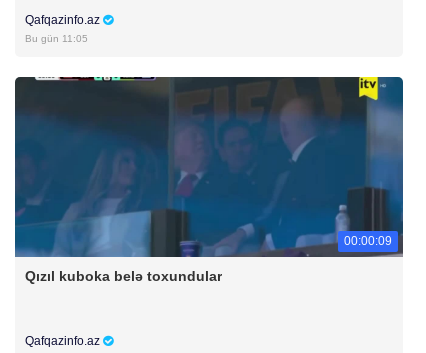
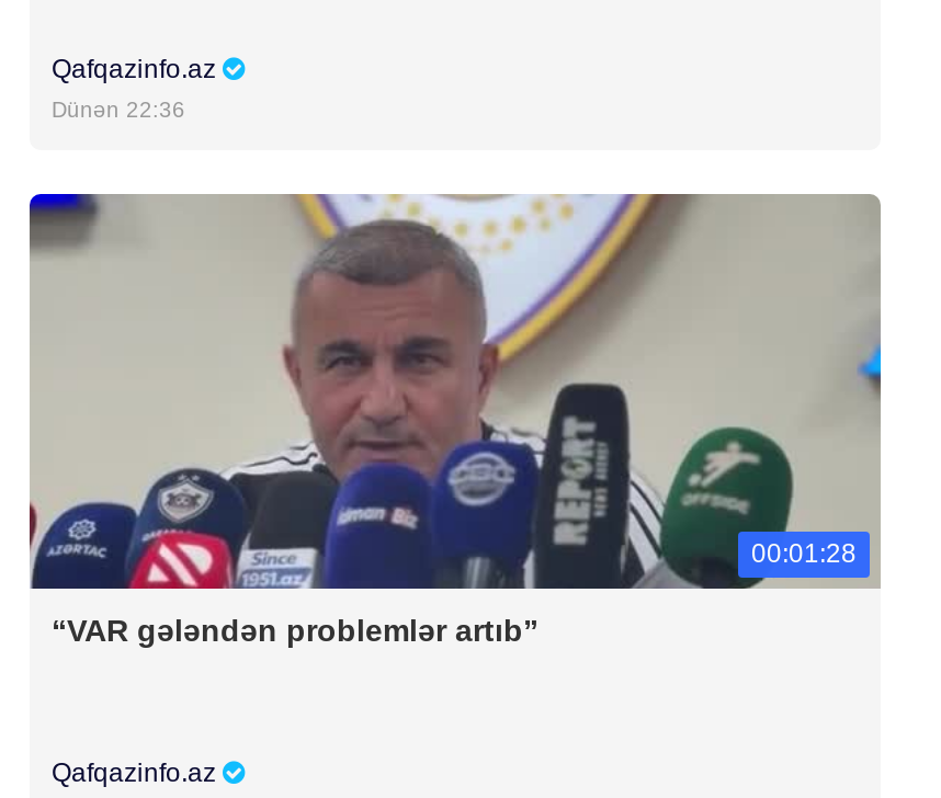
- Bu gün 11:05
+ Dünən 22:36

- [image]
- 00:00:09
+ [image]
+ 00:01:28

- Qızıl kuboka belə toxundular
+ “VAR gələndən problemlər artıb”
